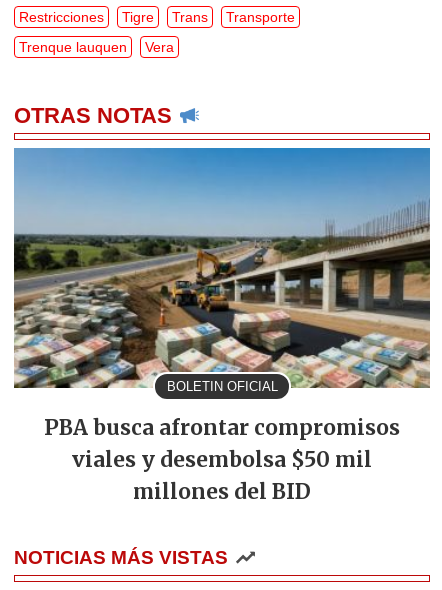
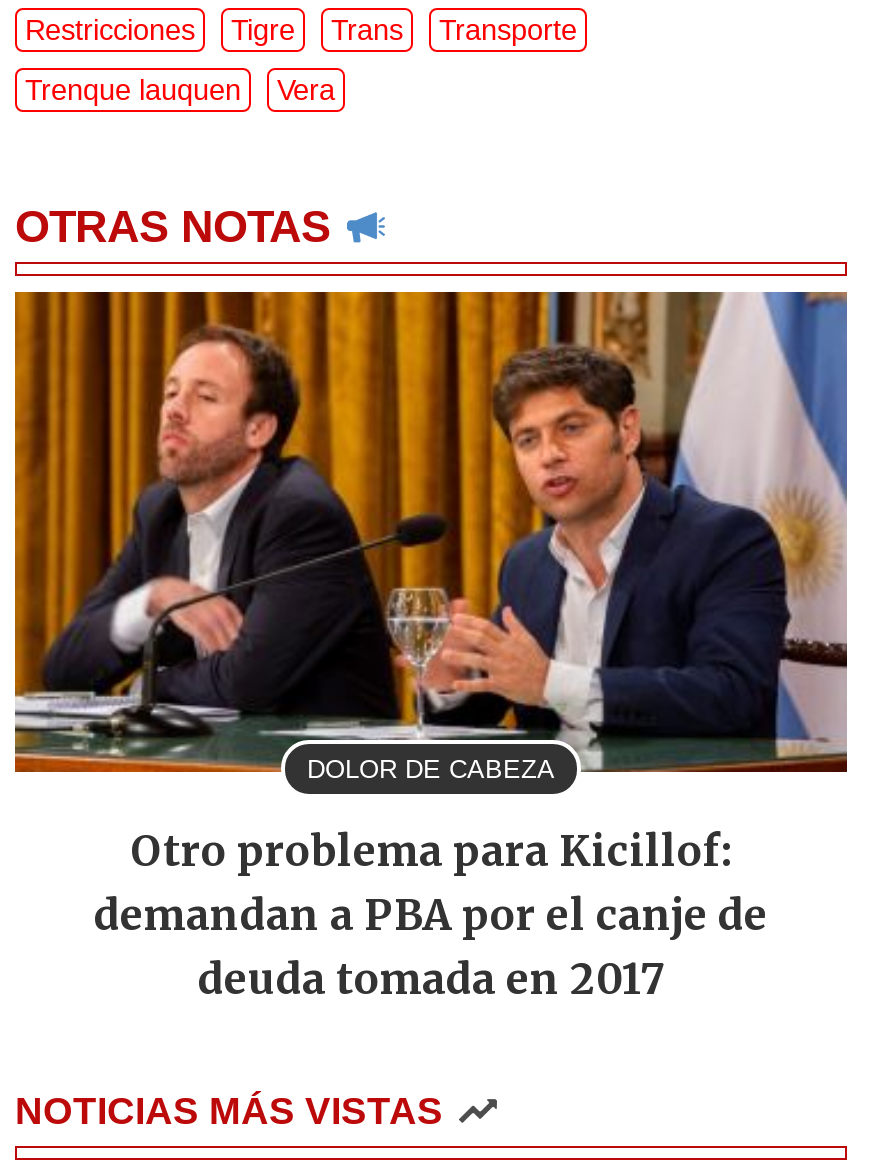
- [image]
- BOLETIN OFICIAL
+ [image]
+ DOLOR DE CABEZA

- PBA busca afrontar compromisos
- viales y desembolsa $50 mil
- millones del BID
+ Otro problema para Kicillof:
+ demandan a PBA por el canje de
+ deuda tomada en 2017
